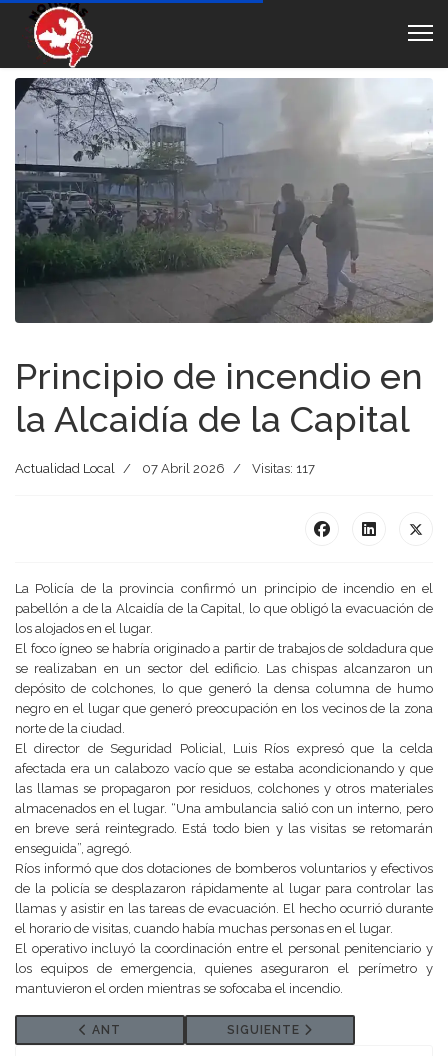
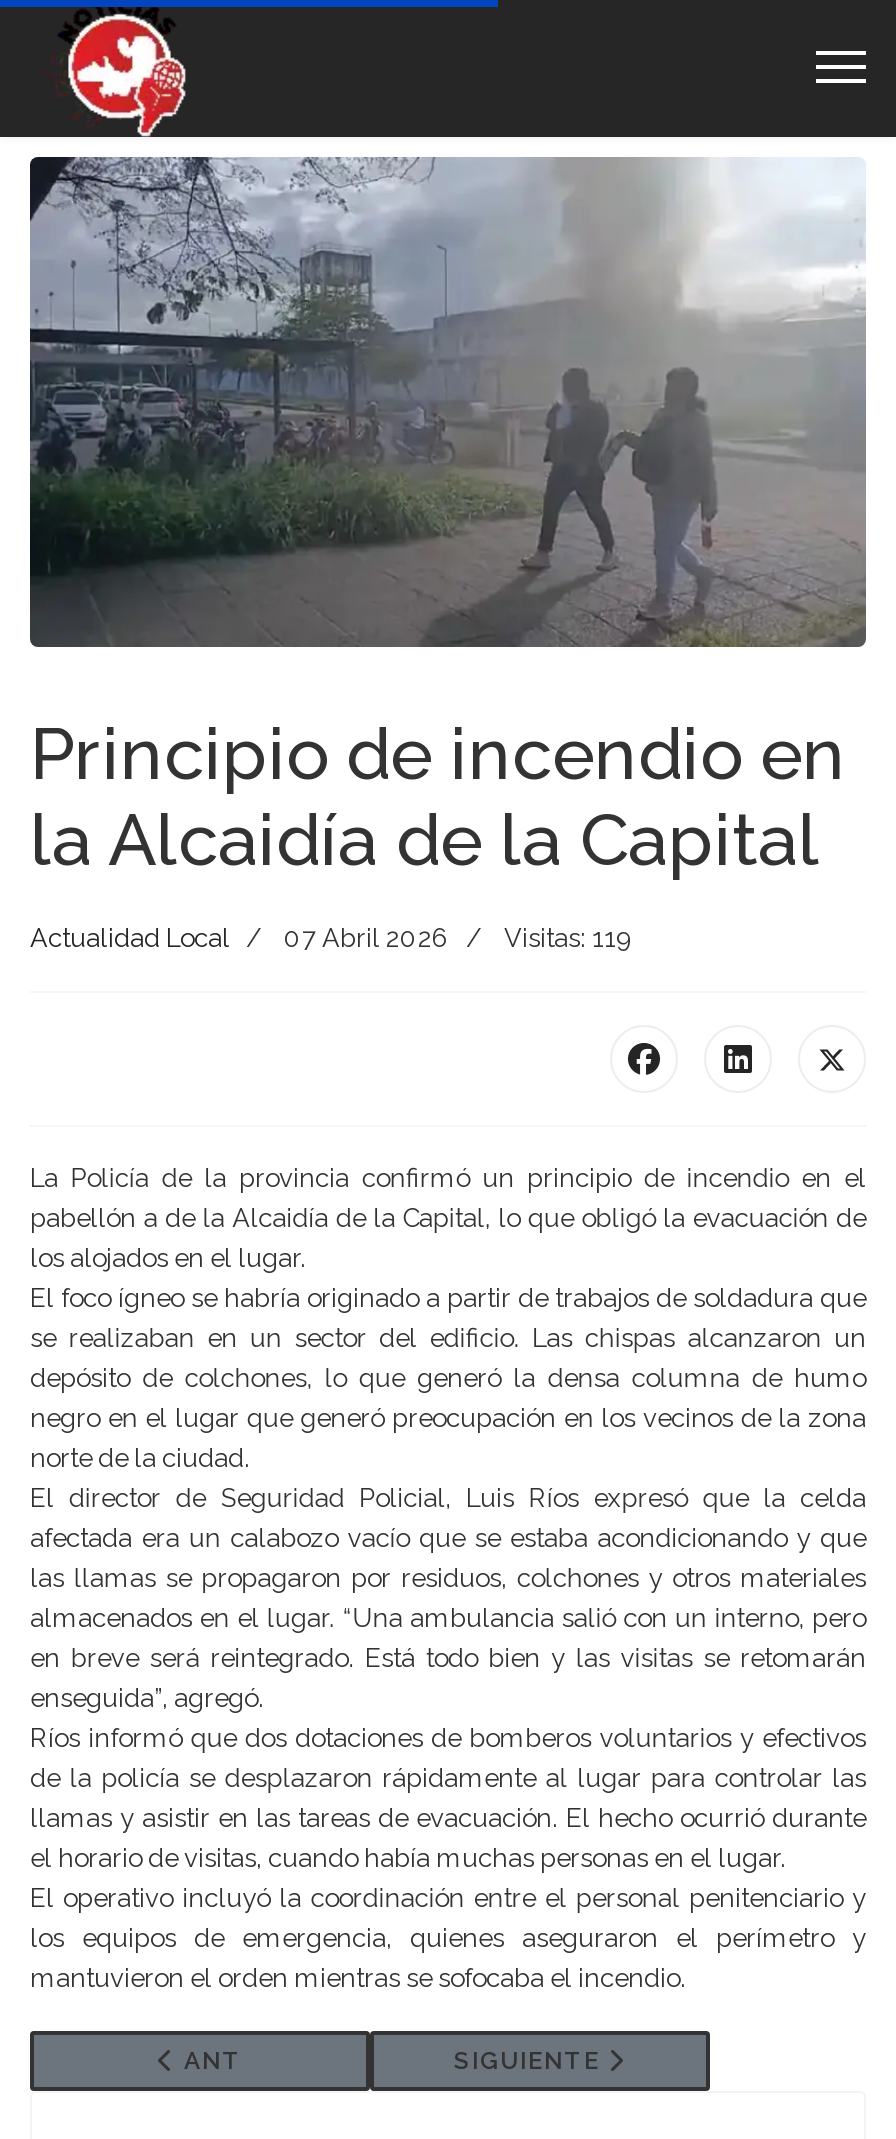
- Actualidad Local 07 Abril 2026 Visitas: 117
+ Actualidad Local 07 Abril 2026 Visitas: 119
